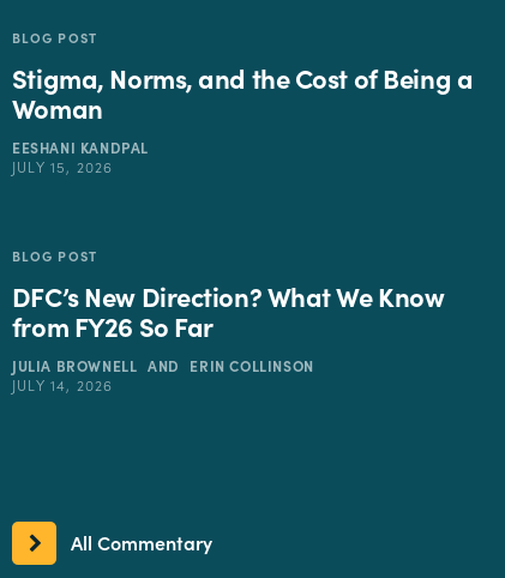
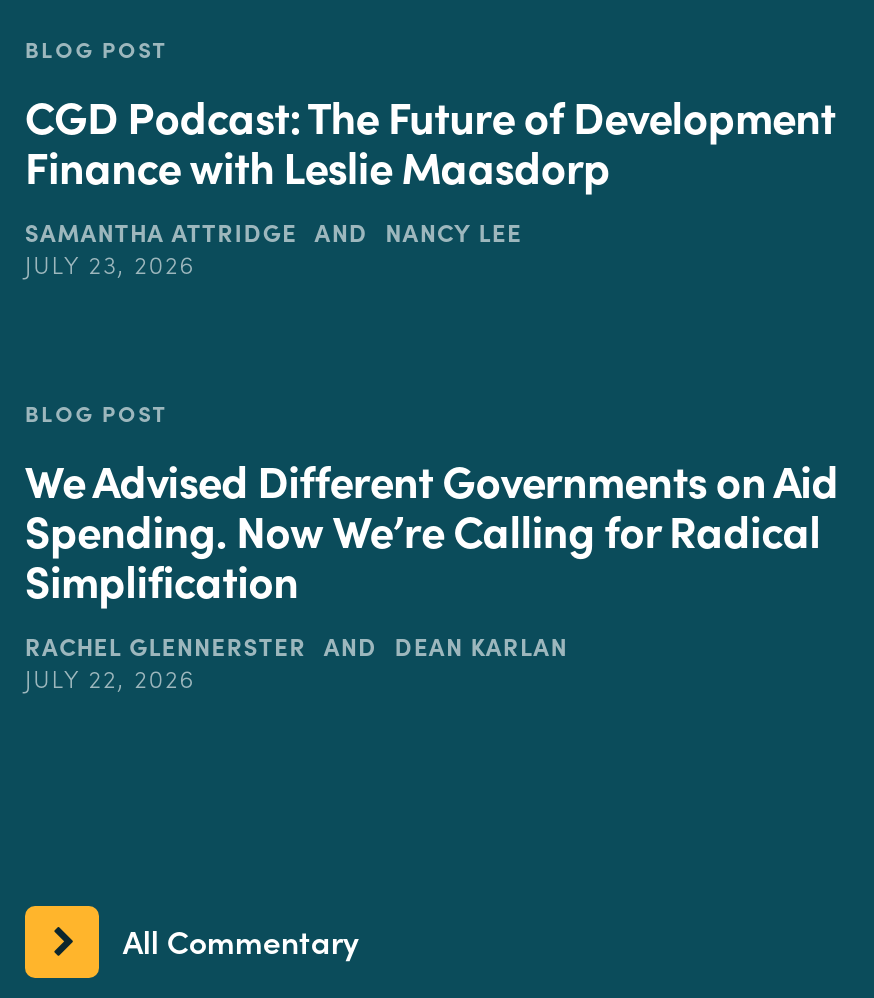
- Stigma, Norms, and the Cost of Being a
- Woman
+ CGD Podcast: The Future of Development
+ Finance with Leslie Maasdorp

- EESHANI KANDPAL
- JULY 15, 2026
+ SAMANTHA ATTRIDGE AND
+ NANCY LEE
+ JULY 23, 2026

- DFC’s New Direction? What We Know
- from FY26 So Far
+ We Advised Different Governments on Aid
+ Spending. Now We’re Calling for Radical
+ Simplification

- JULIA BROWNELL AND
- ERIN COLLINSON
- JULY 14, 2026
+ RACHEL GLENNERSTER AND
+ DEAN KARLAN
+ JULY 22, 2026
